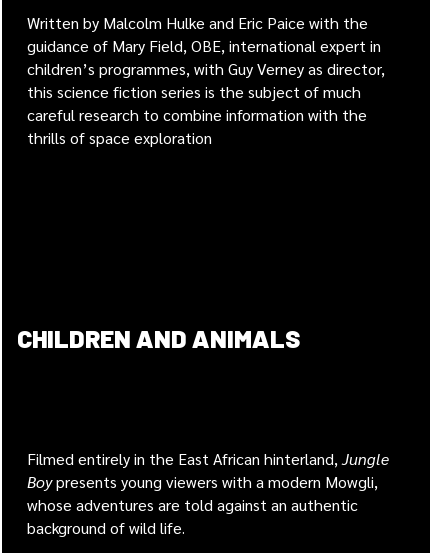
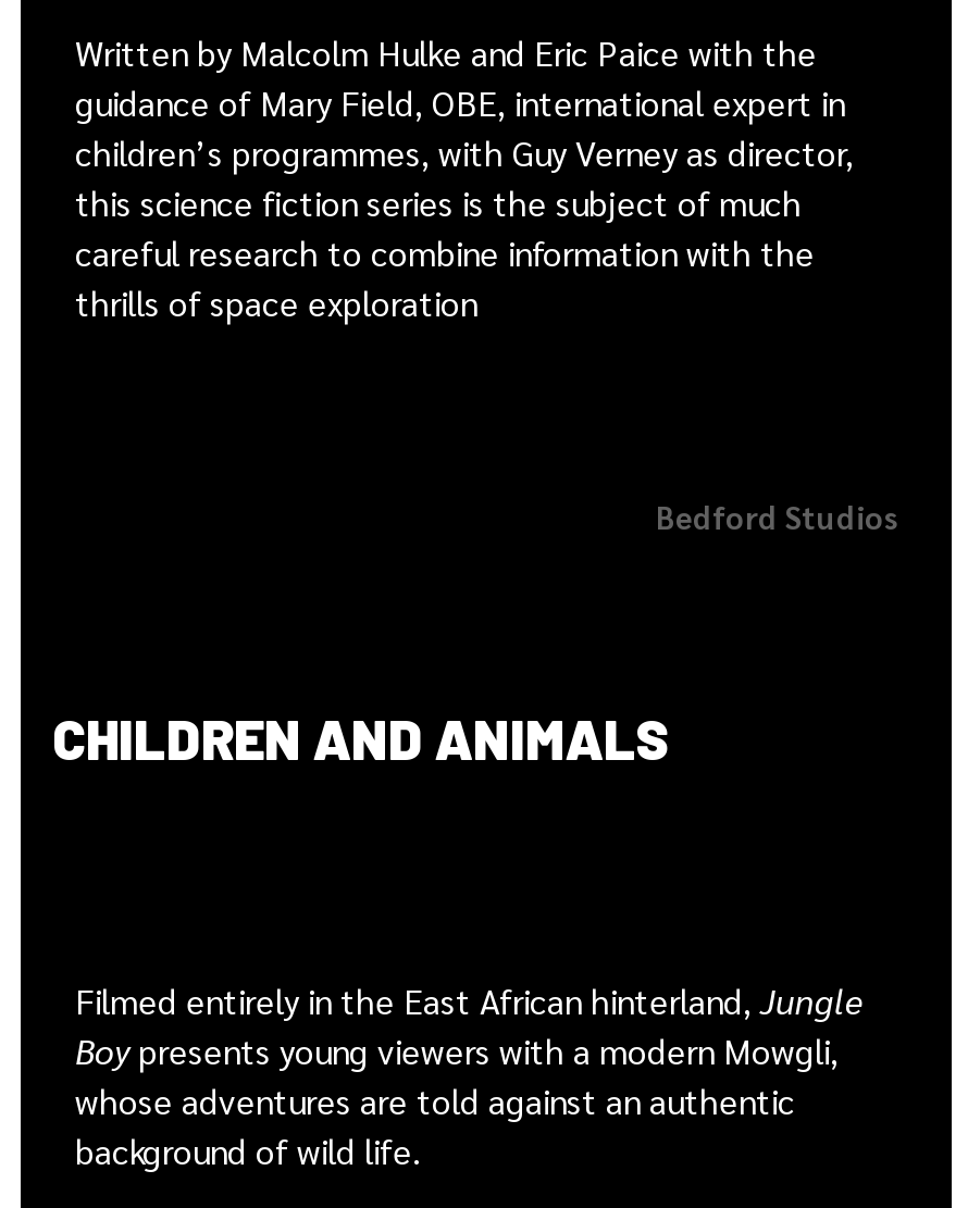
+ Bedford Studios
